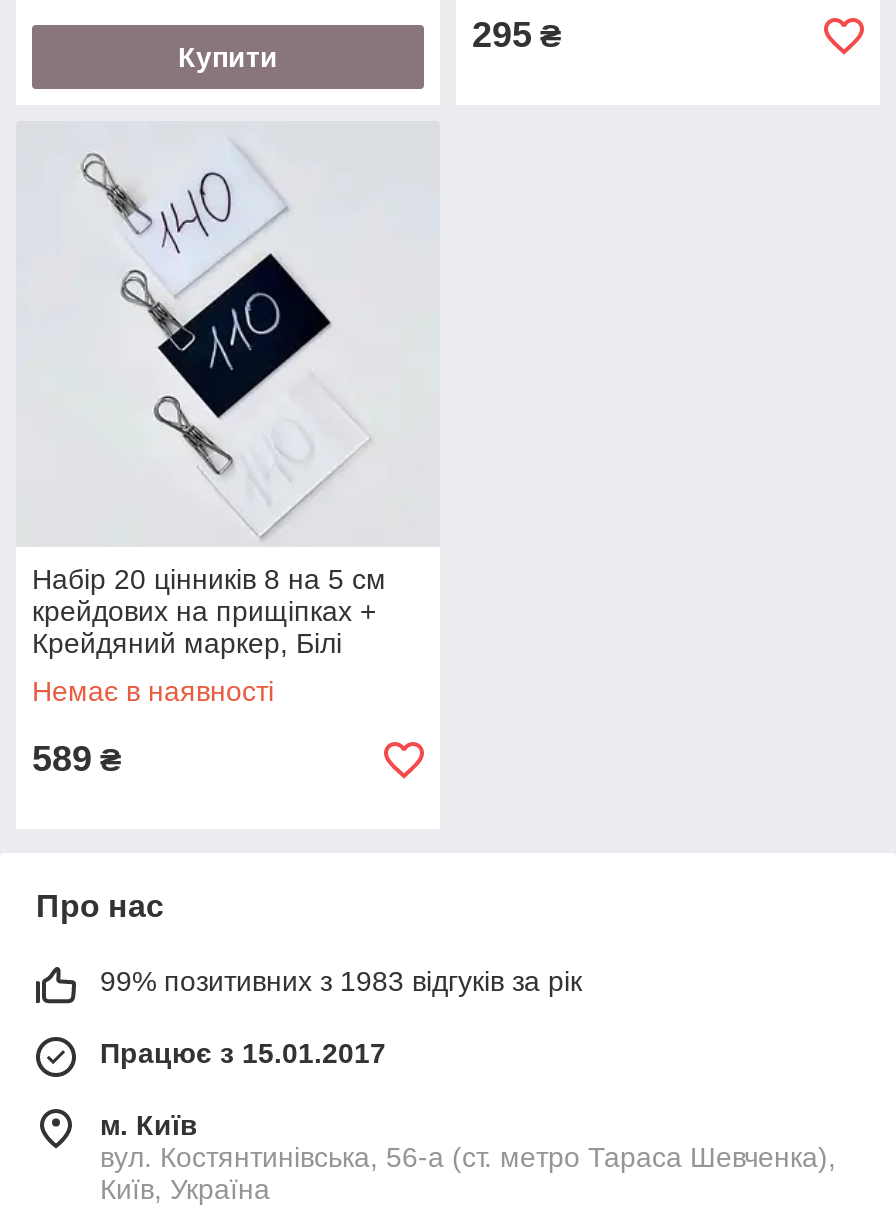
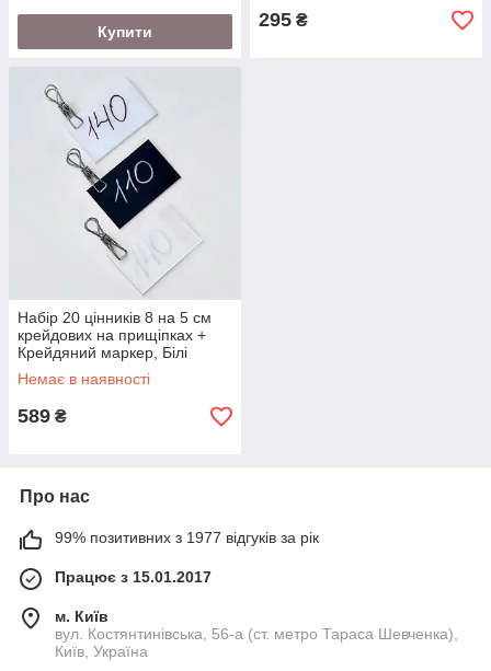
- 99% позитивних з 1983 відгуків за рік
+ 99% позитивних з 1977 відгуків за рік
